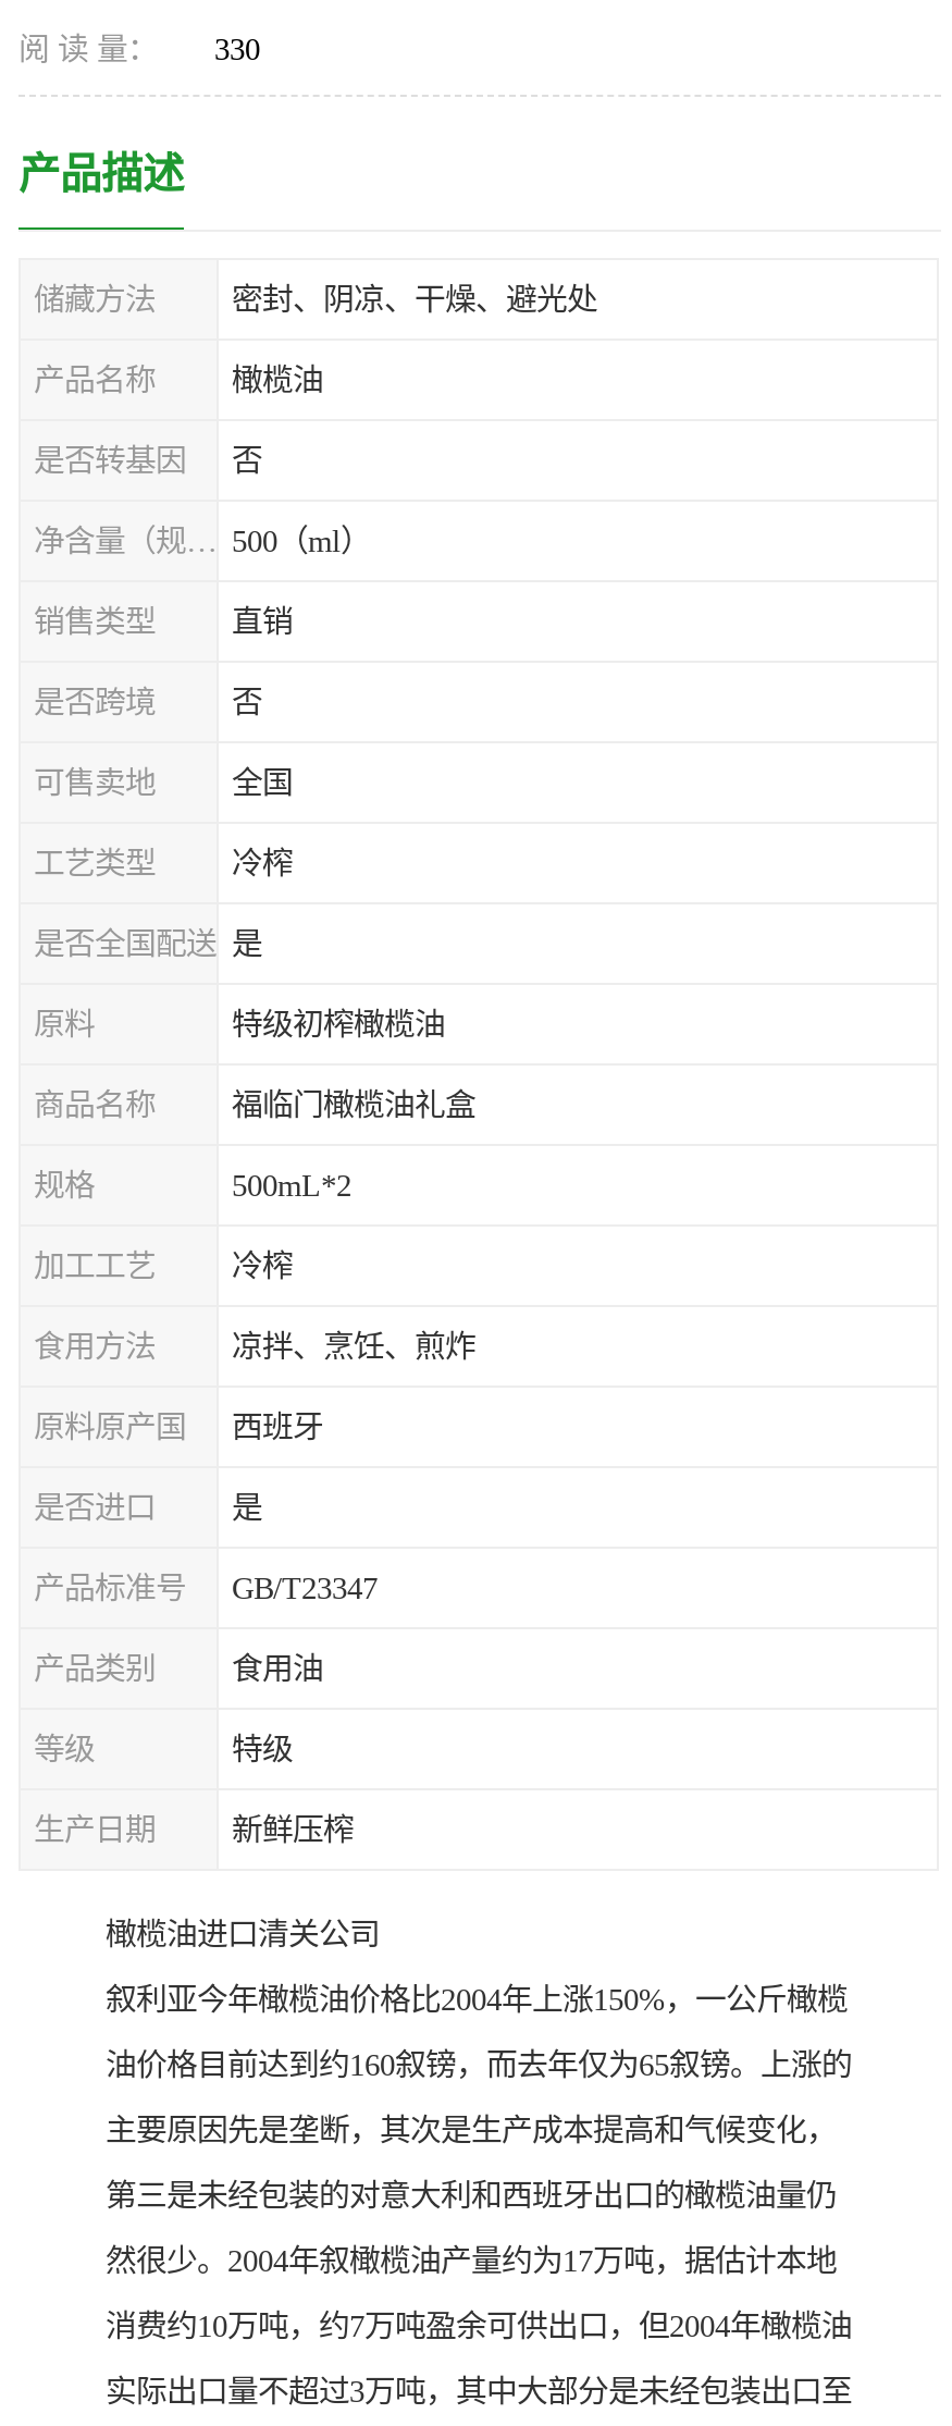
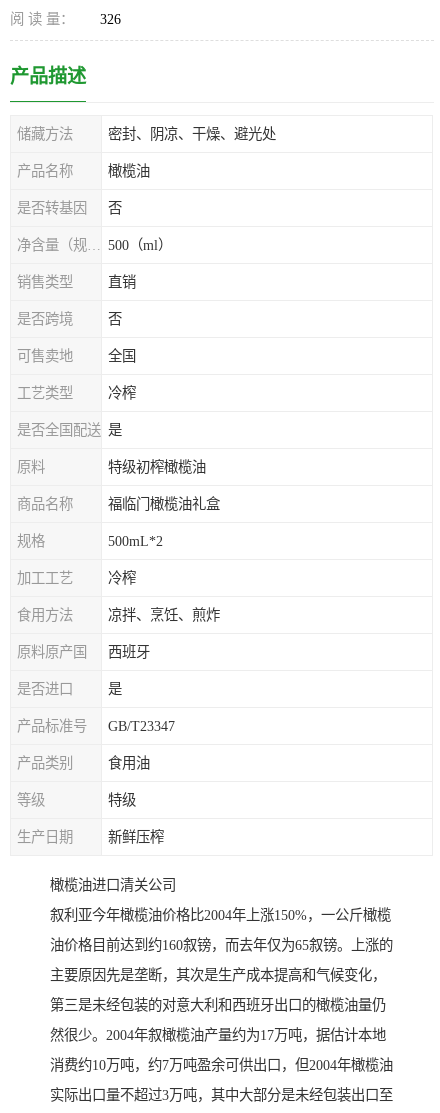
- 阅 读 量： 330
+ 阅 读 量： 326
